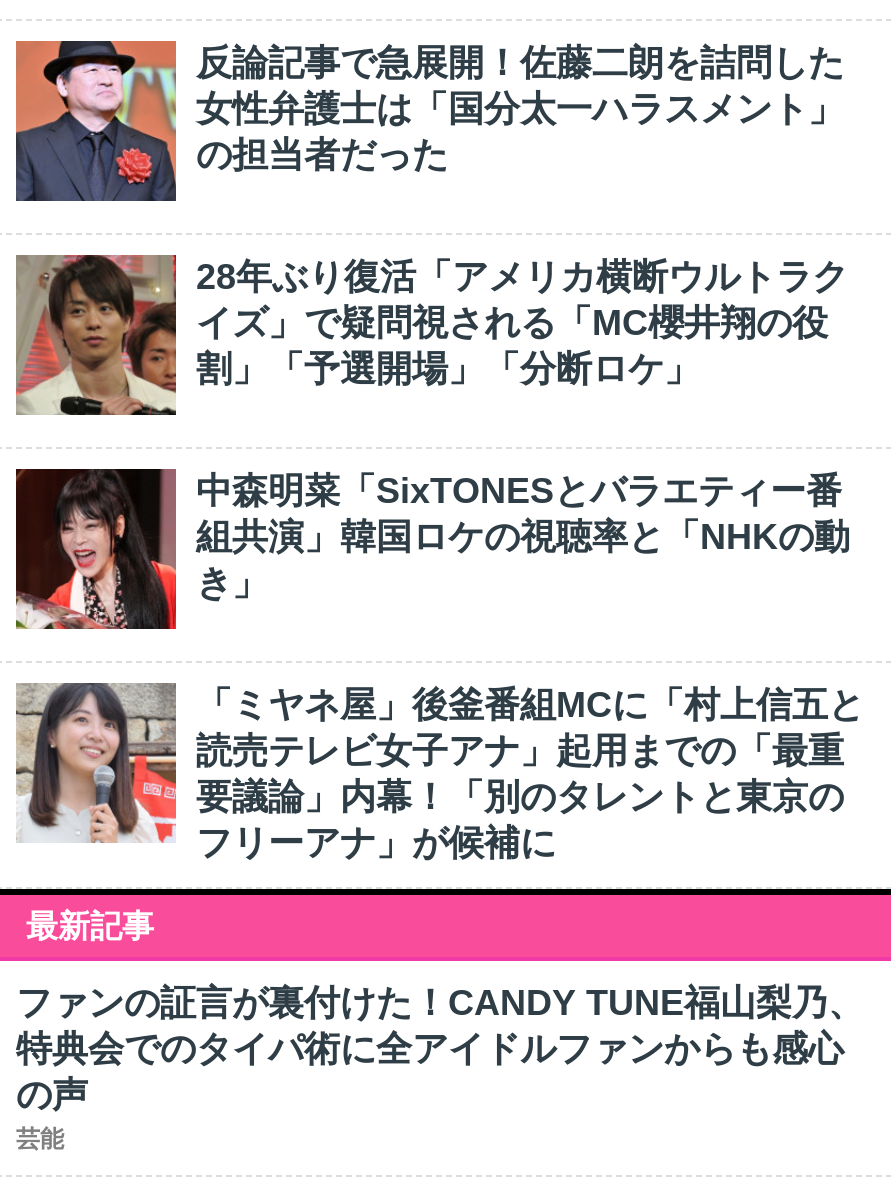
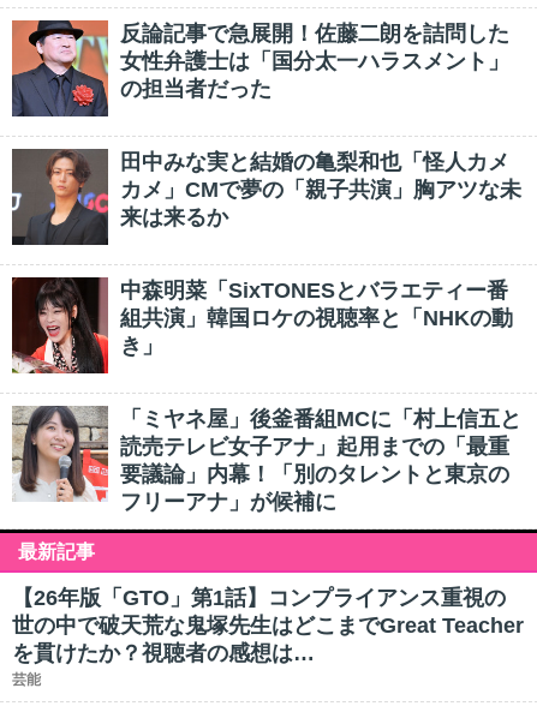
- [image]
- 28年ぶり復活「アメリカ横断ウルトラク
- イズ」で疑問視される「MC櫻井翔の役
- 割」「予選開場」「分断ロケ」
+ [image]
+ 田中みな実と結婚の亀梨和也「怪人カメ
+ カメ」CMで夢の「親子共演」胸アツな未
+ 来は来るか

- ファンの証言が裏付けた！CANDY TUNE福山梨乃、
- 特典会でのタイパ術に全アイドルファンからも感心
- の声
+ 【26年版「GTO」第1話】コンプライアンス重視の
+ 世の中で破天荒な鬼塚先生はどこまでGreat Teacher
+ を貫けたか？視聴者の感想は…
